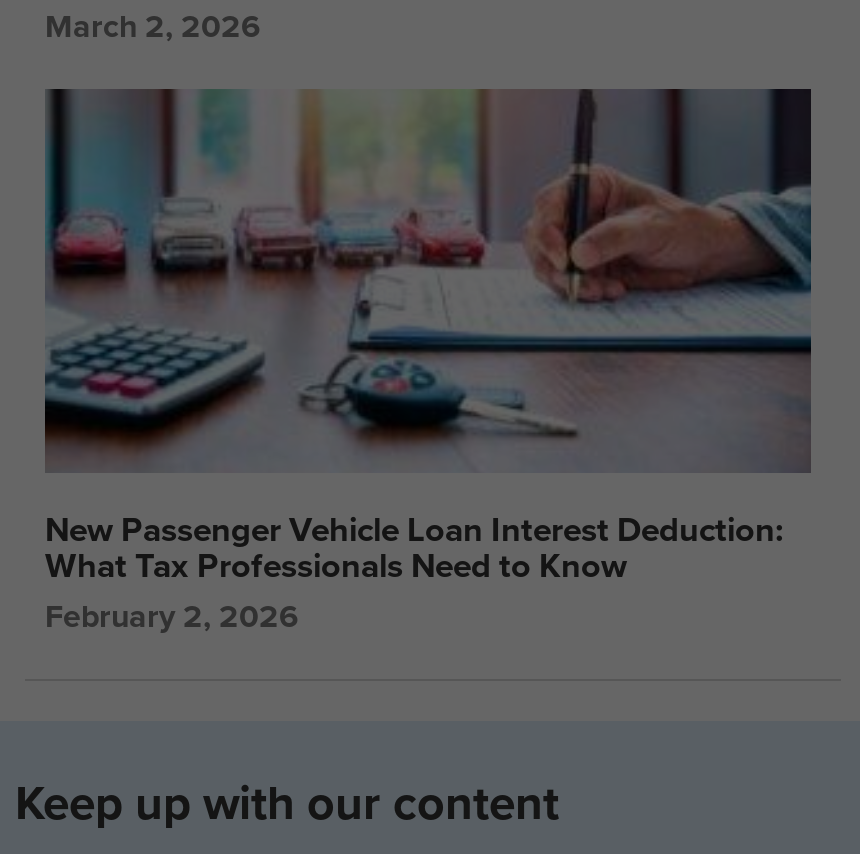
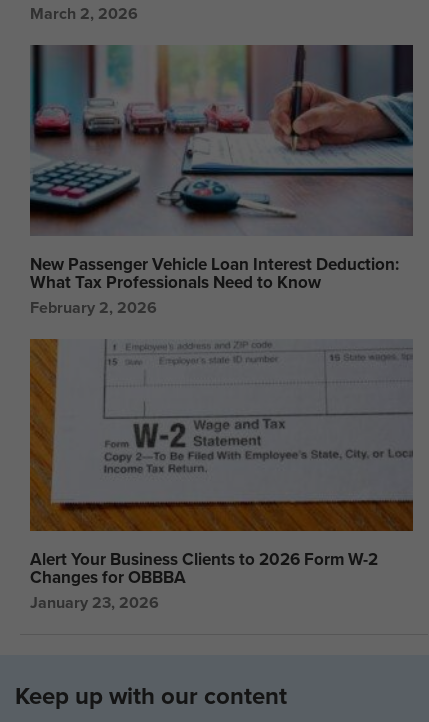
+ [image]
+ Alert Your Business Clients to 2026 Form W-2
+ Changes for OBBBA
+ January 23, 2026
